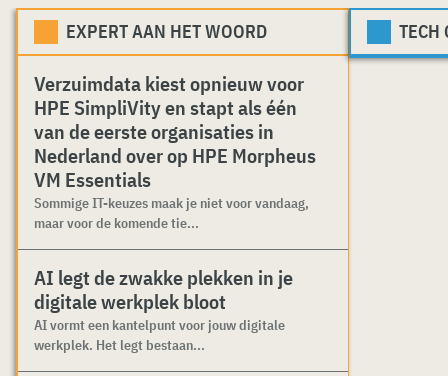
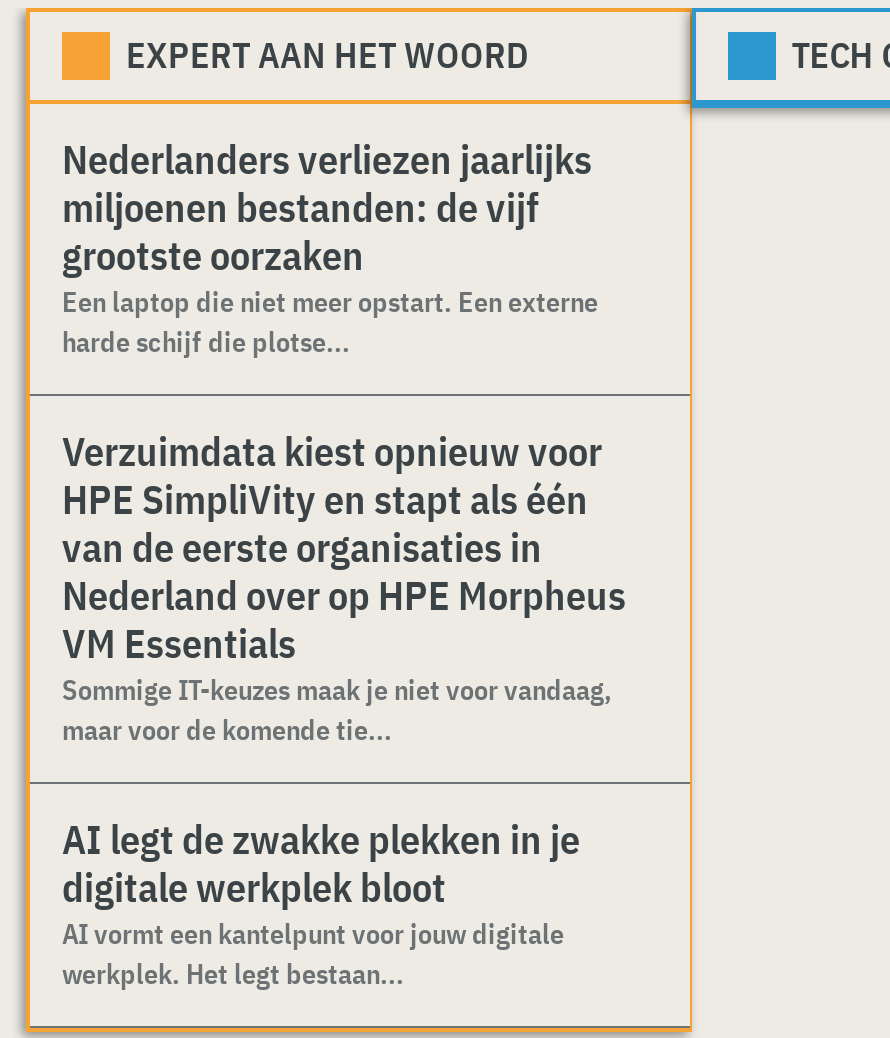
+ Nederlanders verliezen jaarlijks
+ miljoenen bestanden: de vijf
+ grootste oorzaken
+ Een laptop die niet meer opstart. Een externe
+ harde schijf die plotse...
